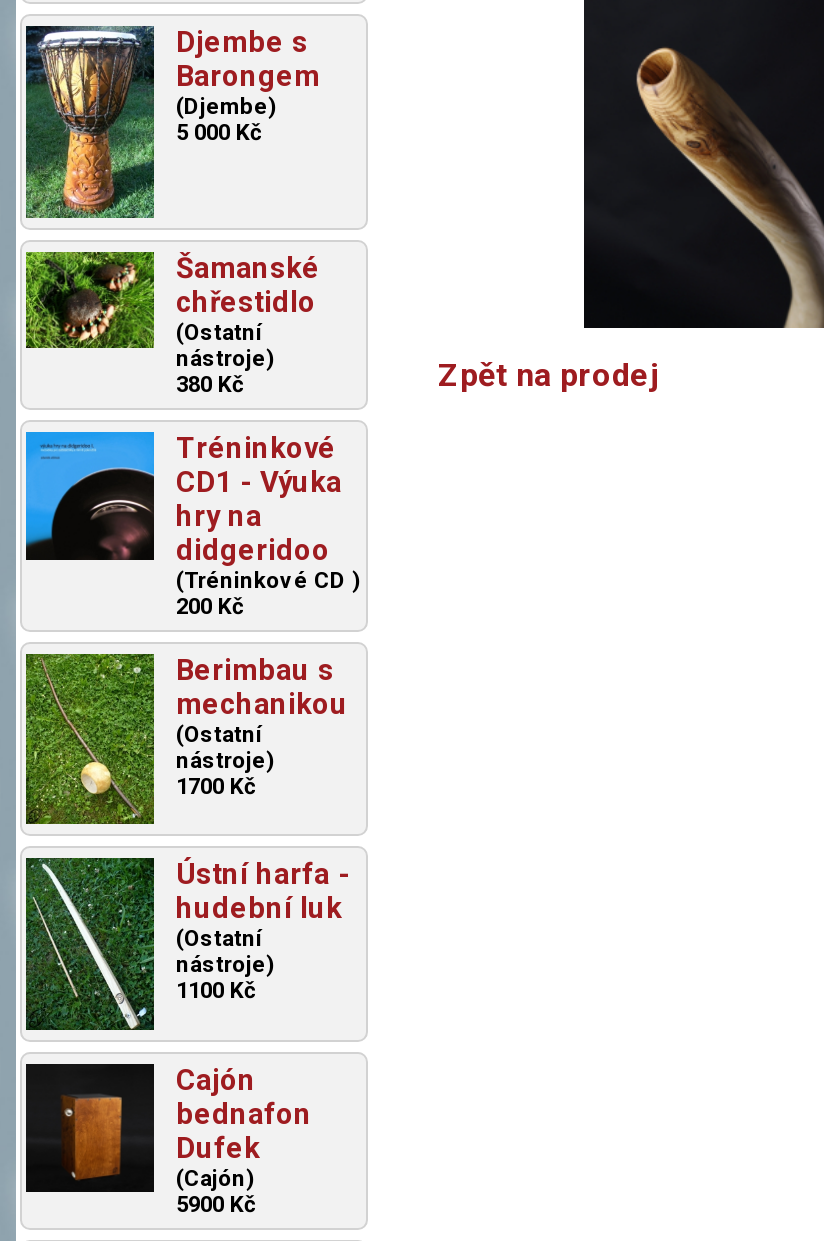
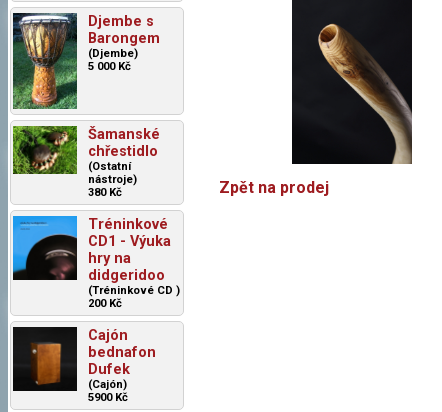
- [image]
- Berimbau s
- mechanikou
- (Ostatní
- nástroje)
- 1700 Kč
- Ústní harfa -
- hudební luk
- (Ostatní
- nástroje)
- 1100 Kč

- [image]
